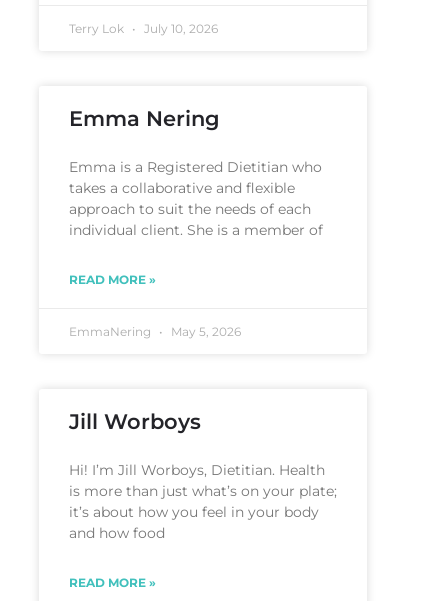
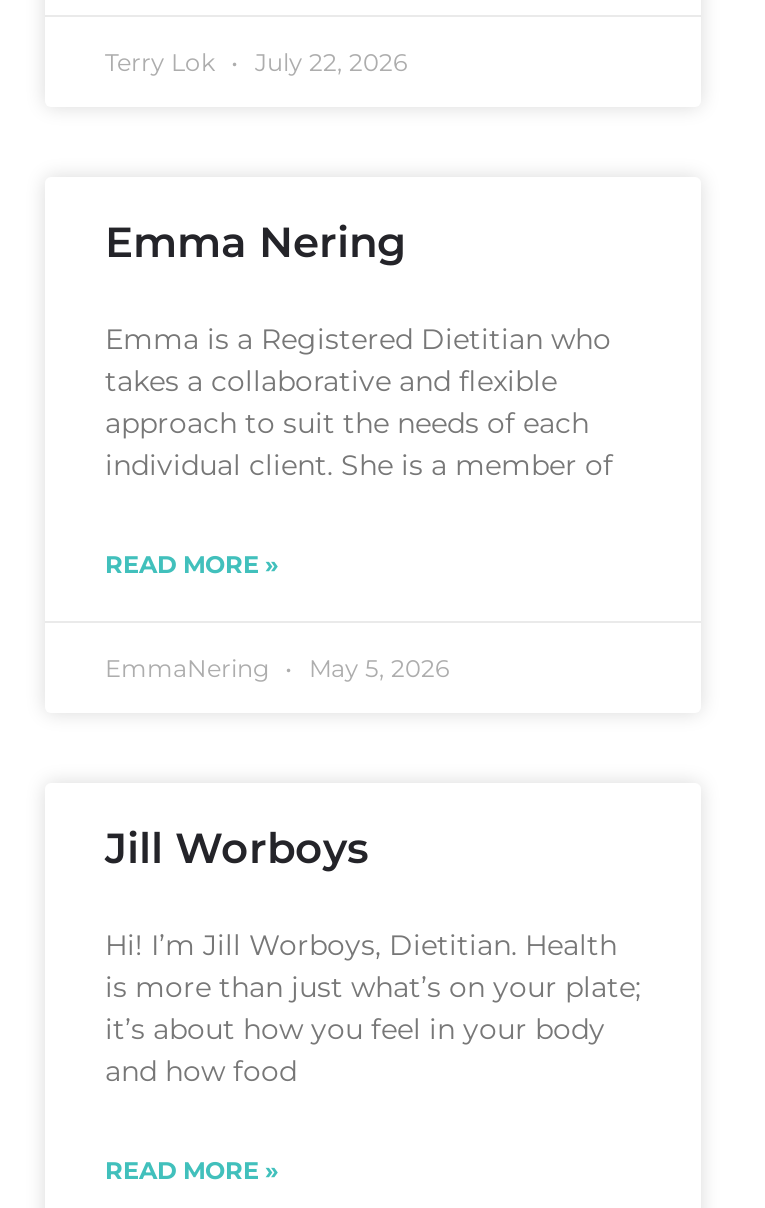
- Terry Lok July 10, 2026
+ Terry Lok July 22, 2026
